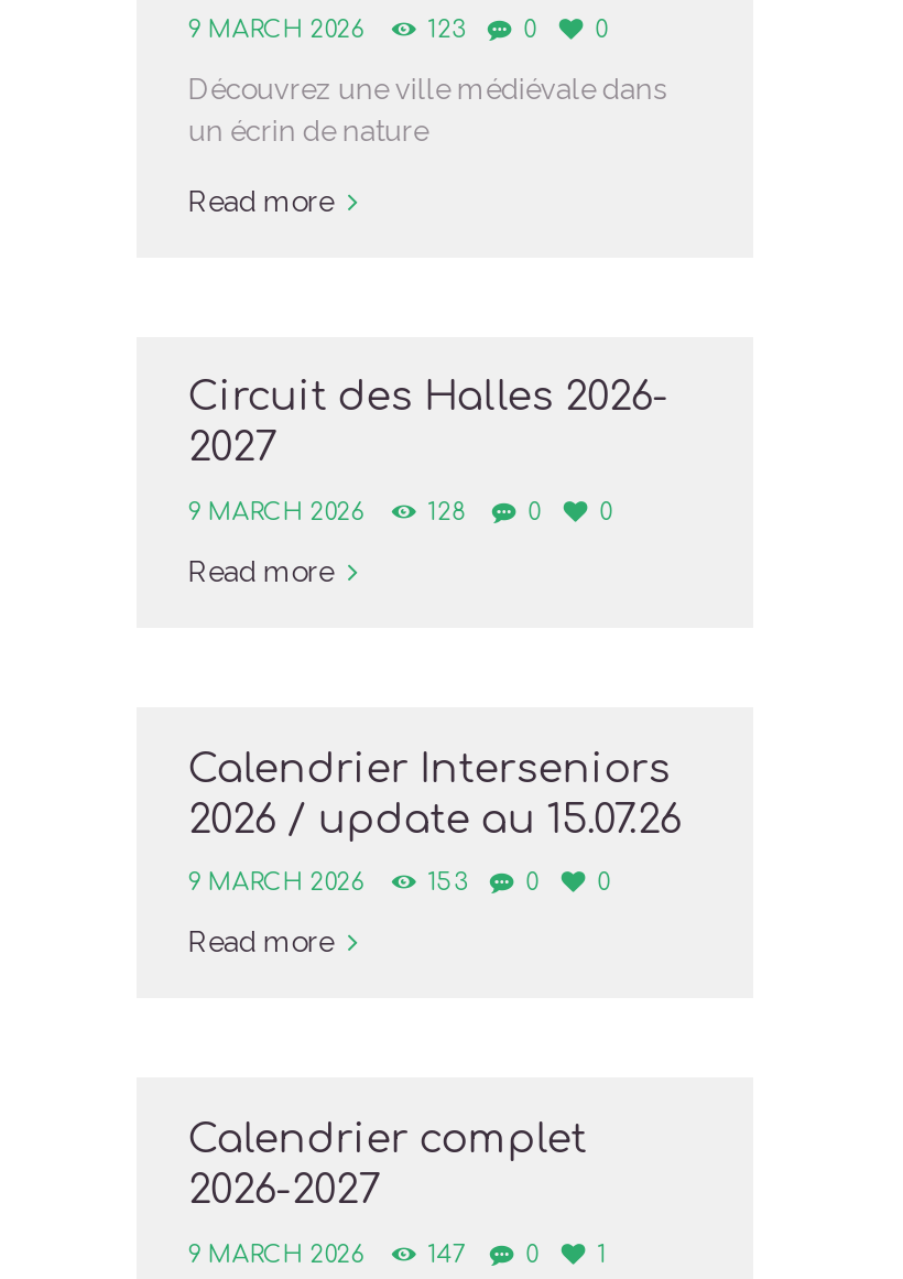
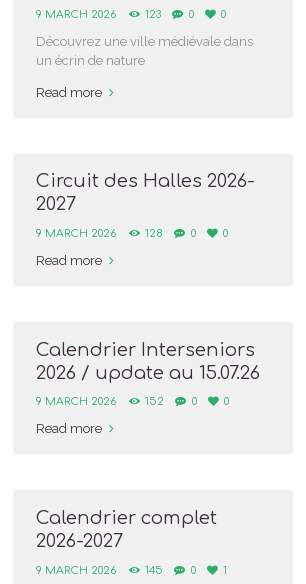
- 153
+ 152

- 147
+ 145
